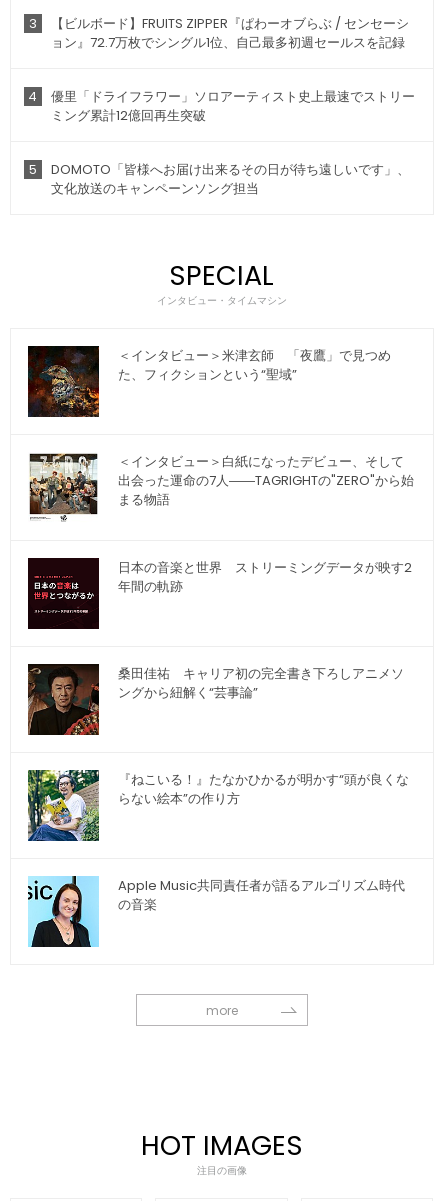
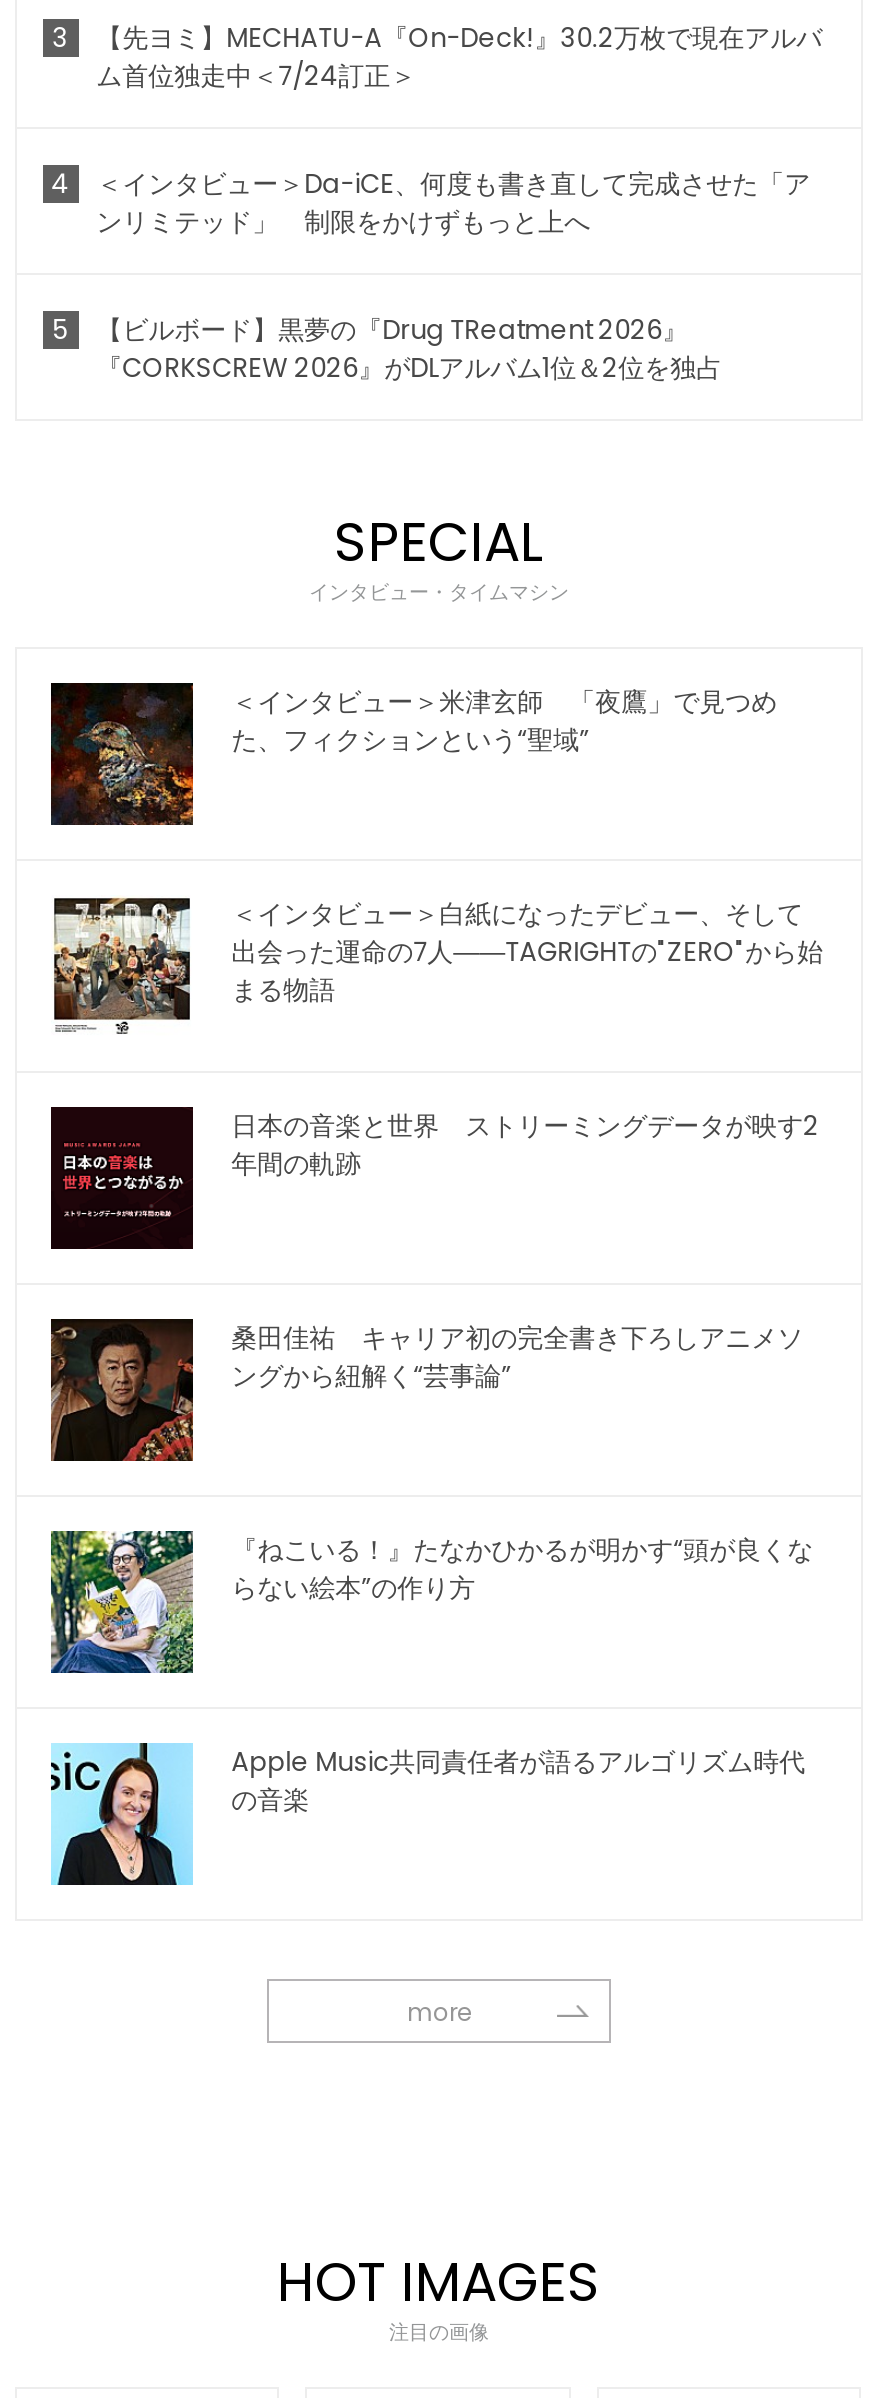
- 【ビルボード】FRUITS ZIPPER『ぱわーオブらぶ / センセーシ
- ョン』72.7万枚でシングル1位、自己最多初週セールスを記録
+ 【先ヨミ】MECHATU-A『On-Deck!』30.2万枚で現在アルバ
+ ム首位独走中＜7/24訂正＞

- 優里「ドライフラワー」ソロアーティスト史上最速でストリー
- ミング累計12億回再生突破
+ ＜インタビュー＞Da-iCE、何度も書き直して完成させた「ア
+ ンリミテッド」 制限をかけずもっと上へ

- DOMOTO「皆様へお届け出来るその日が待ち遠しいです」、
- 文化放送のキャンペーンソング担当
+ 【ビルボード】黒夢の『Drug TReatment 2026』
+ 『CORKSCREW 2026』がDLアルバム1位＆2位を独占
